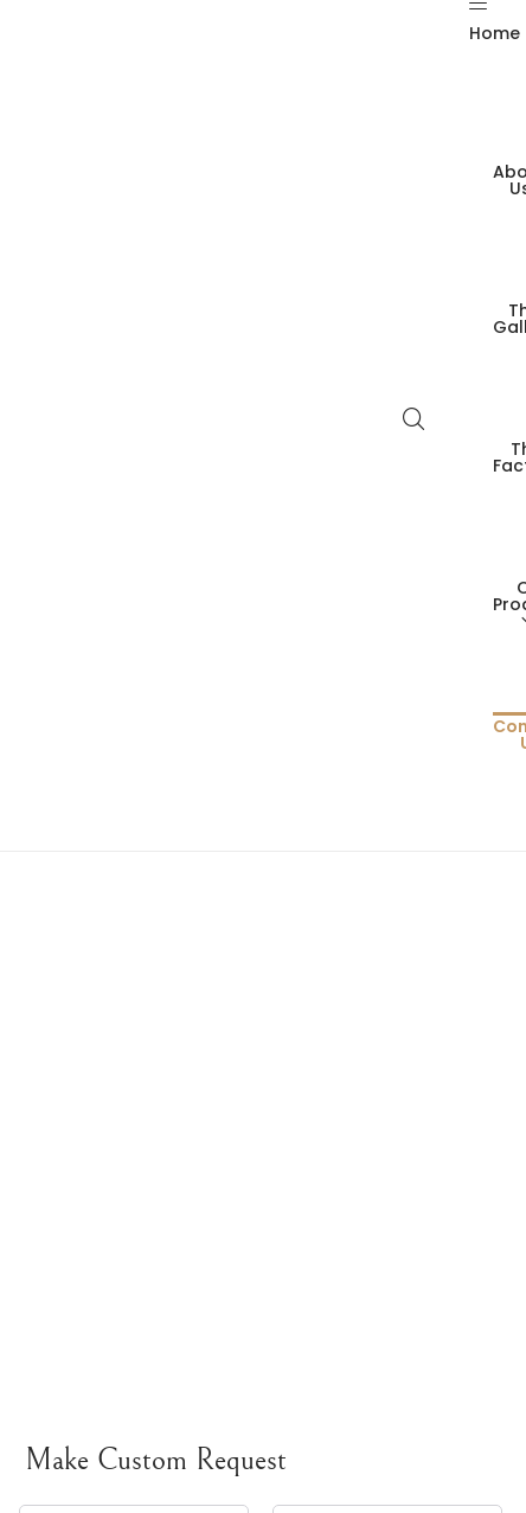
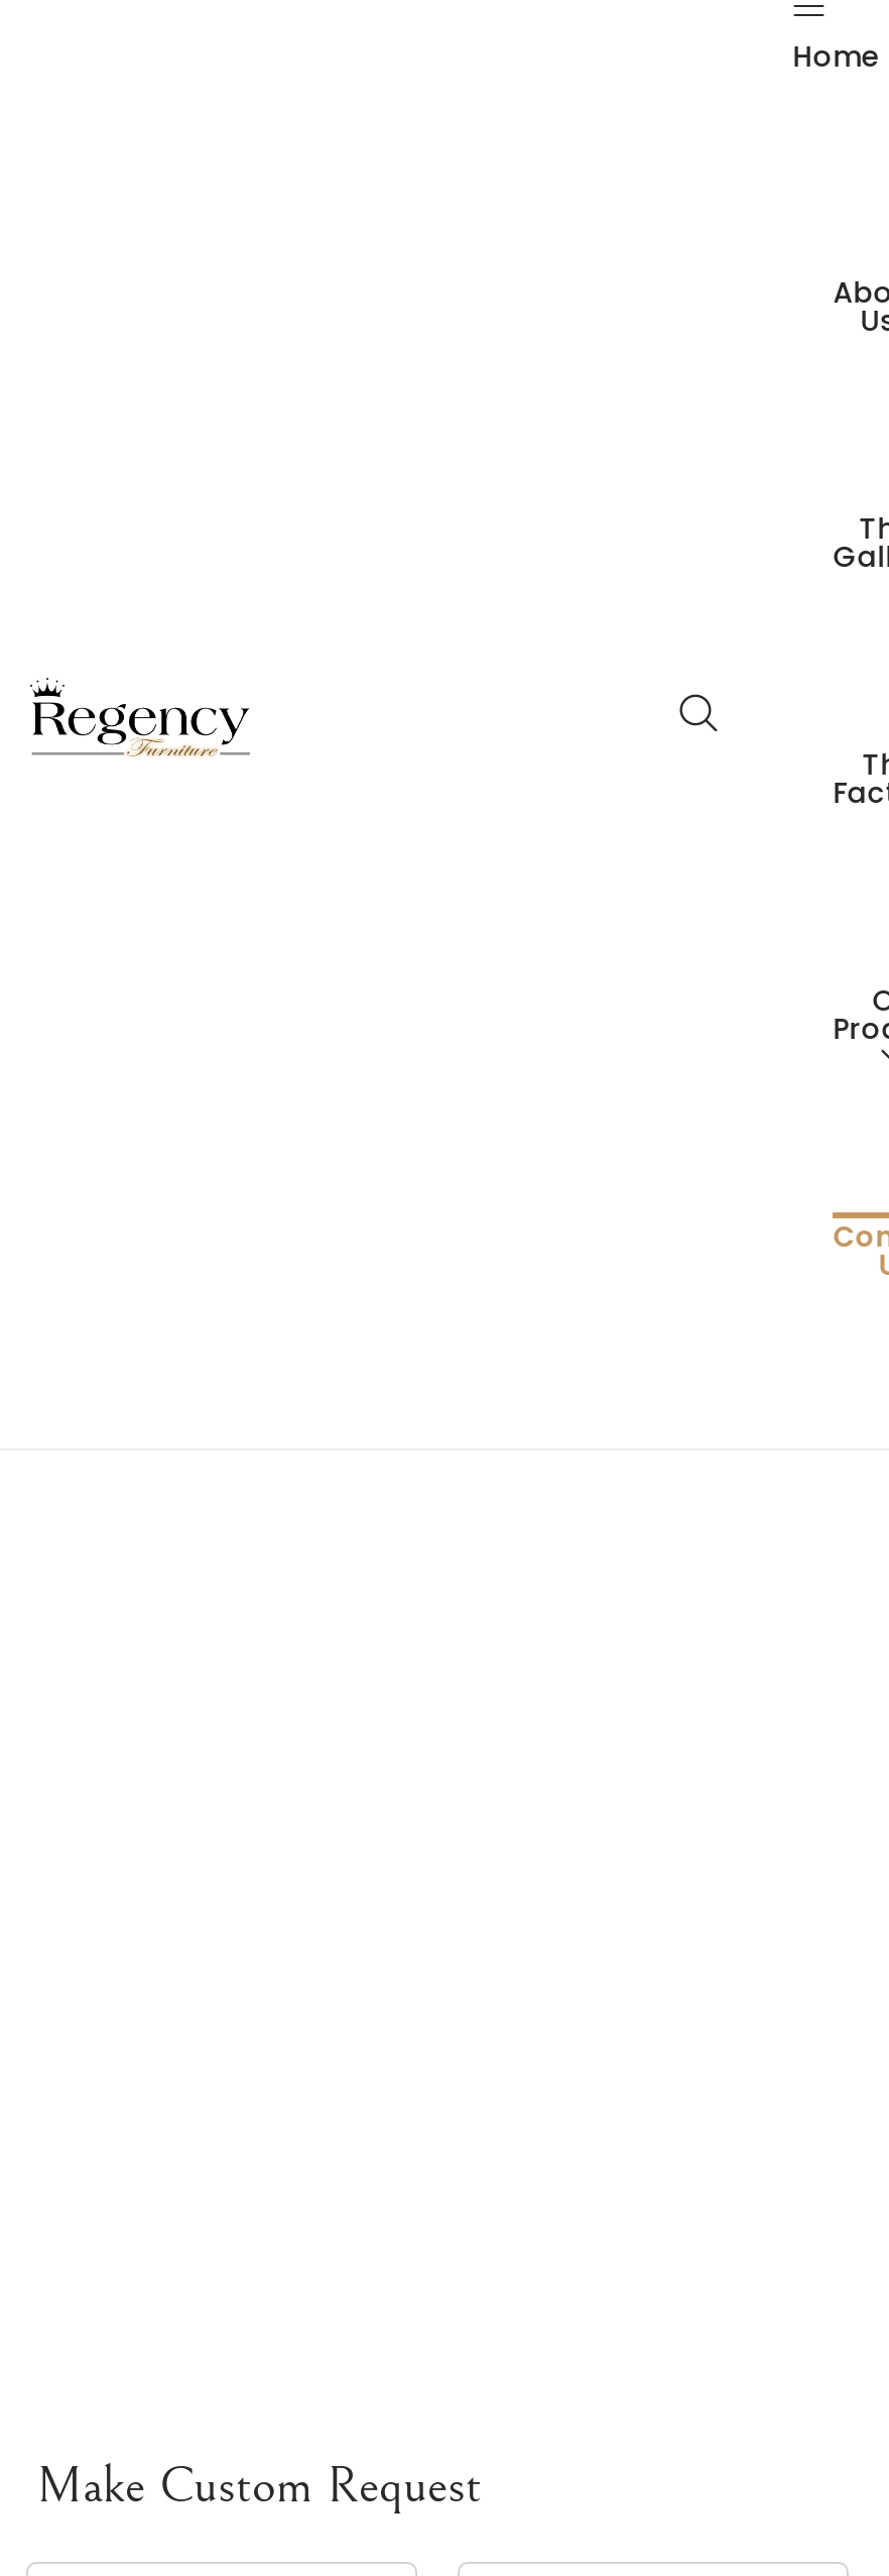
+ [image]
